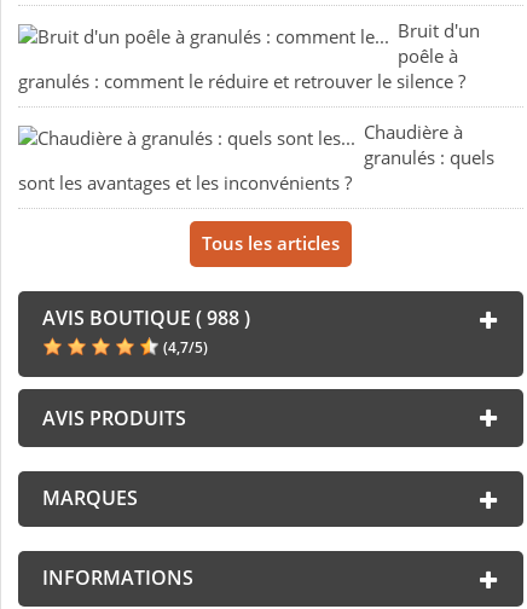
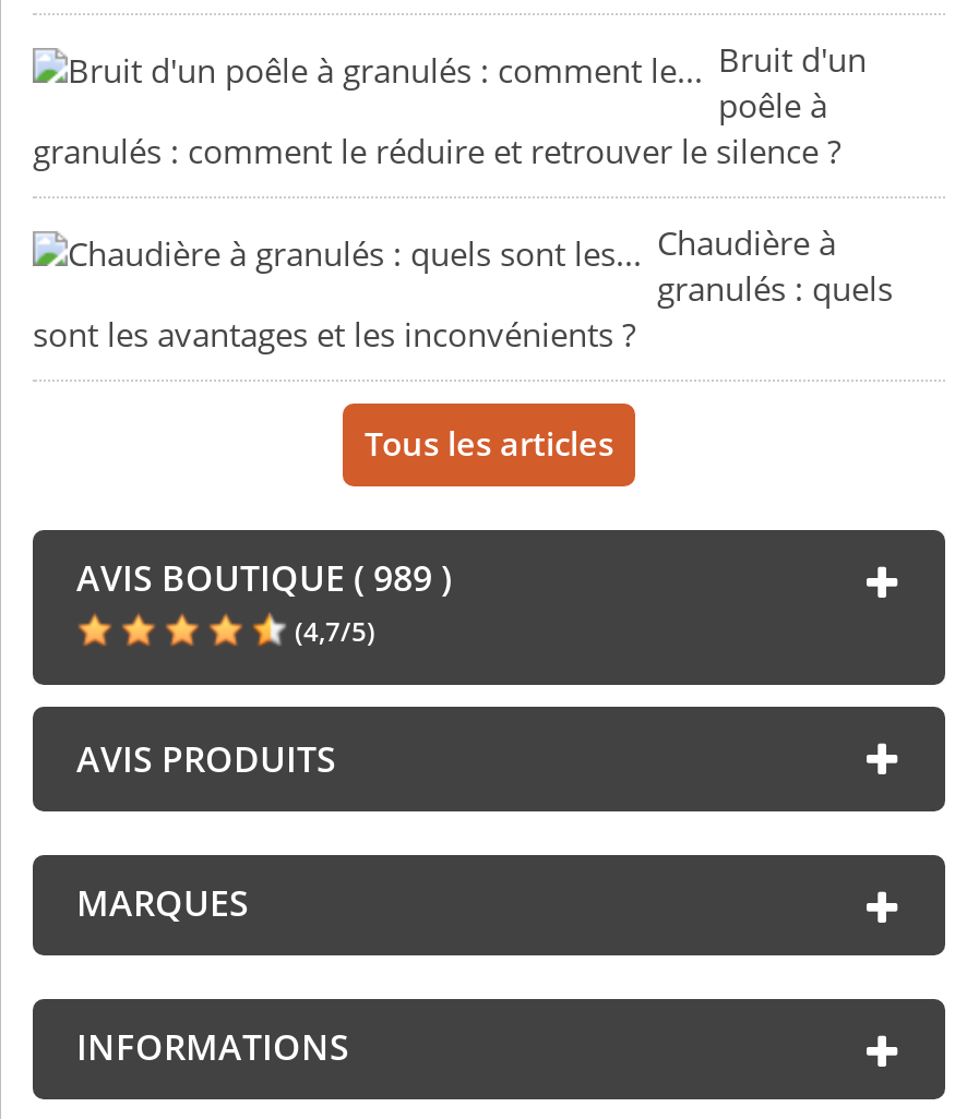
- AVIS BOUTIQUE ( 988 )
+ AVIS BOUTIQUE ( 989 )
